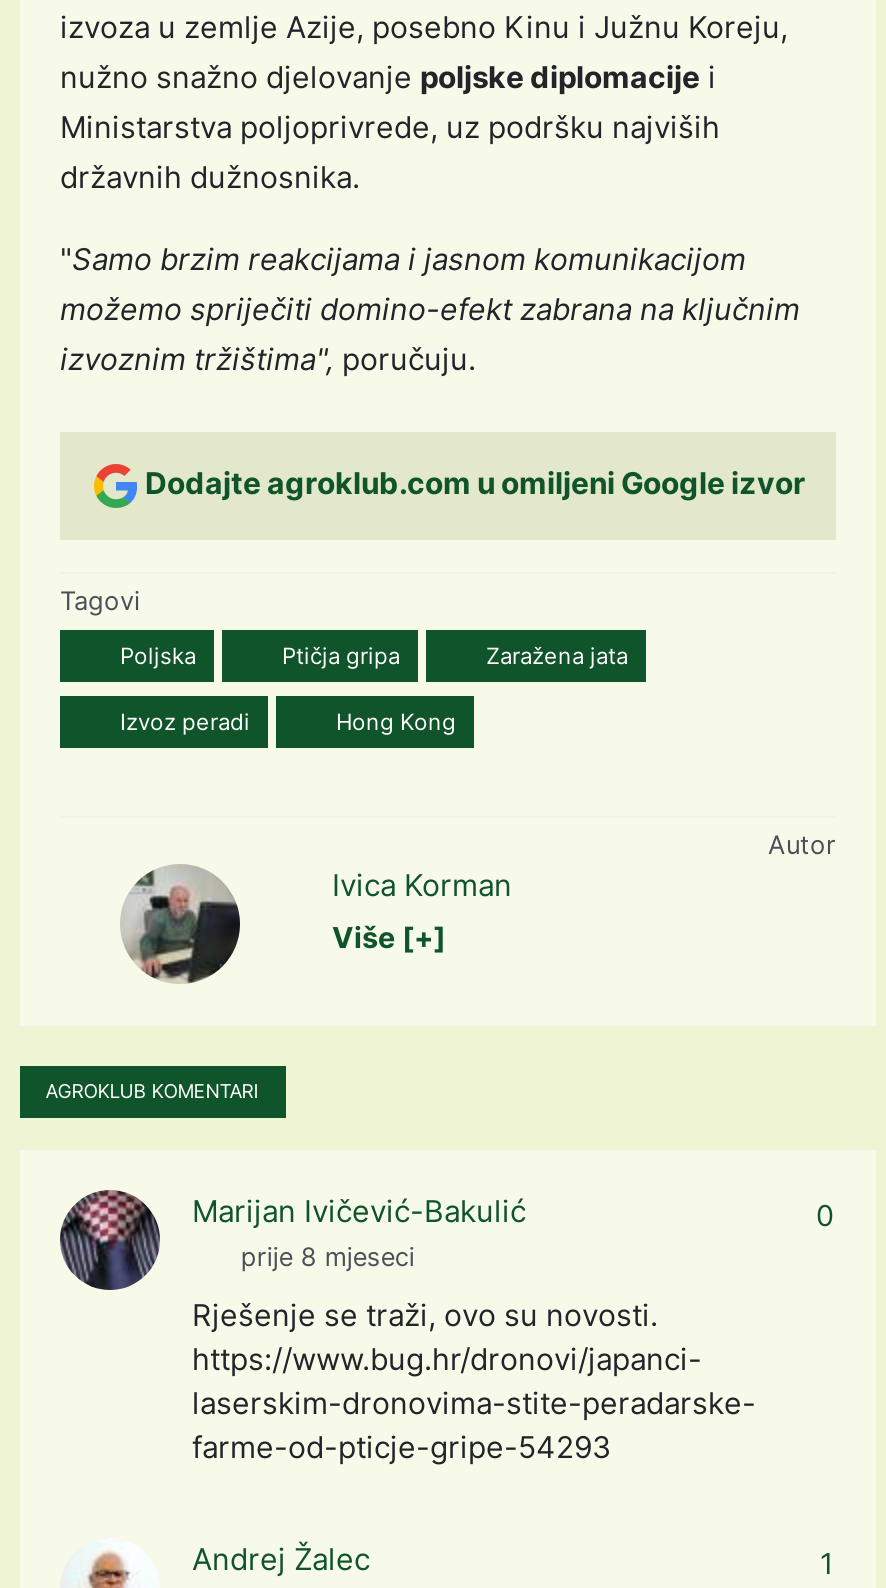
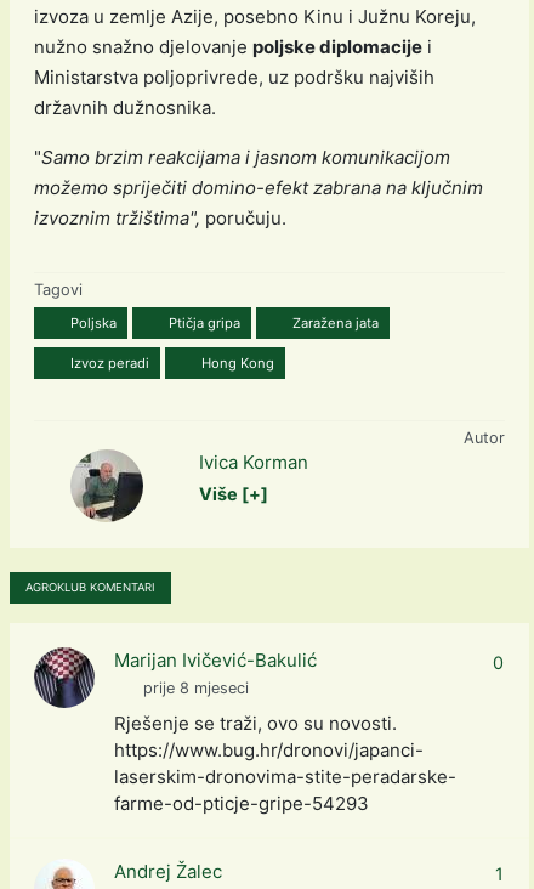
- Dodajte agroklub.com u omiljeni Google izvor
